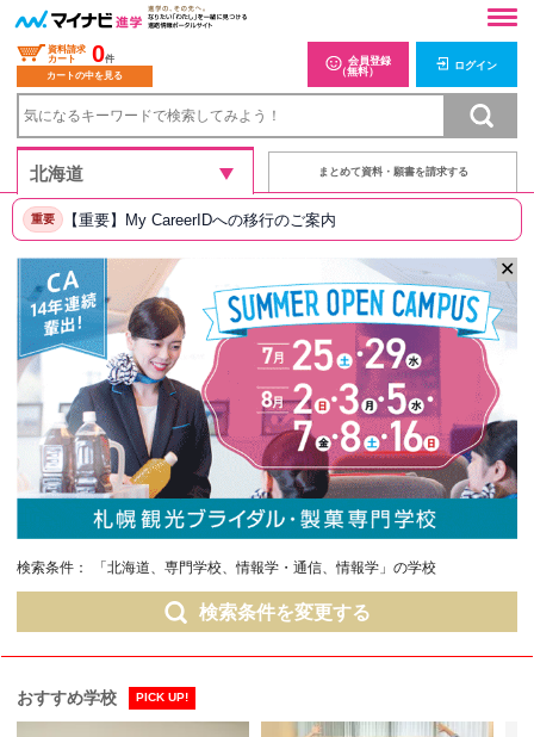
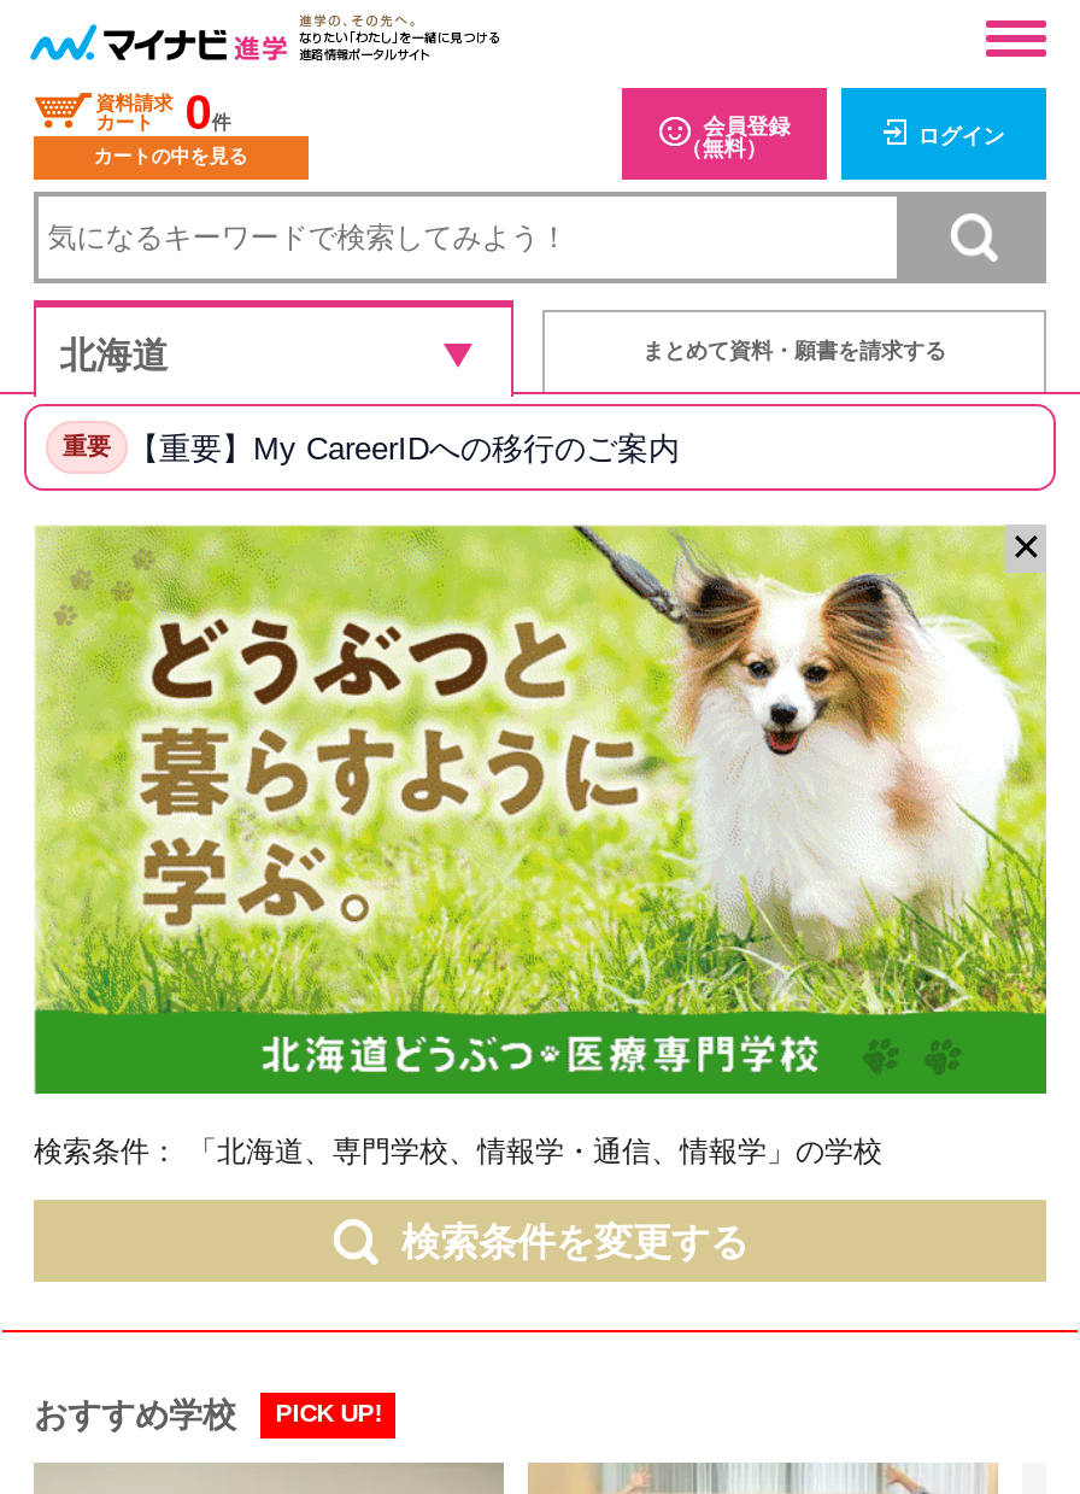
- [image]
+ [image]
